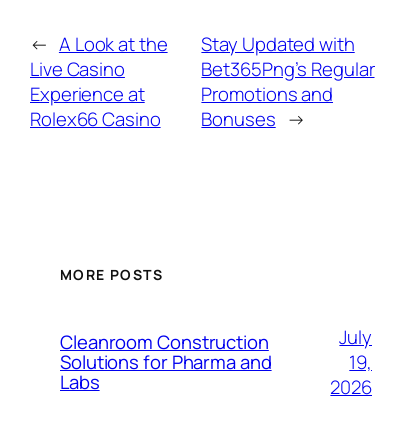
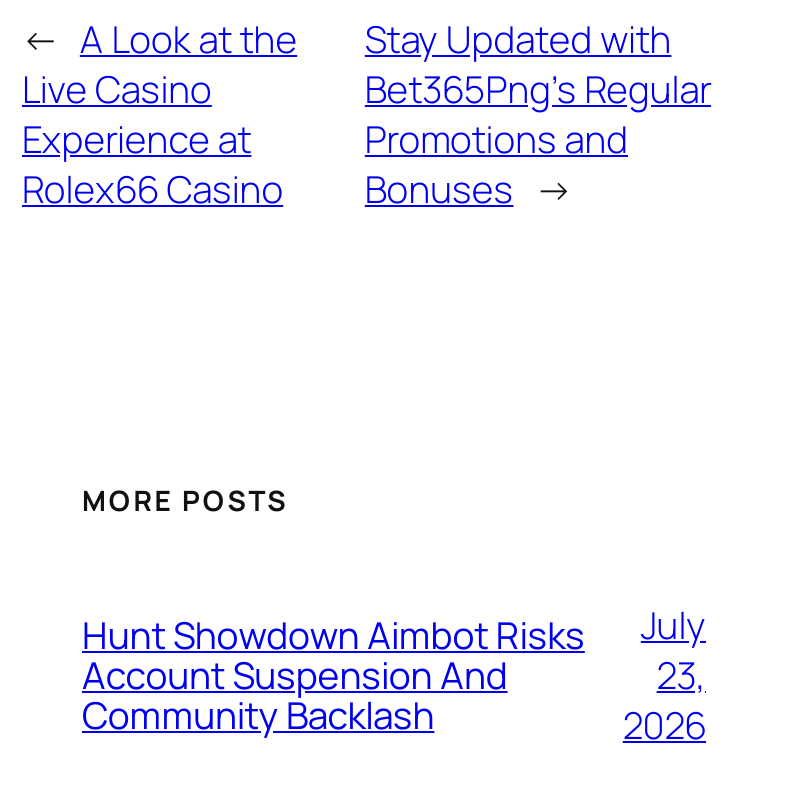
- Cleanroom Construction
- Solutions for Pharma and
- Labs
+ Hunt Showdown Aimbot Risks
+ Account Suspension And
+ Community Backlash

- 19,
+ 23,
